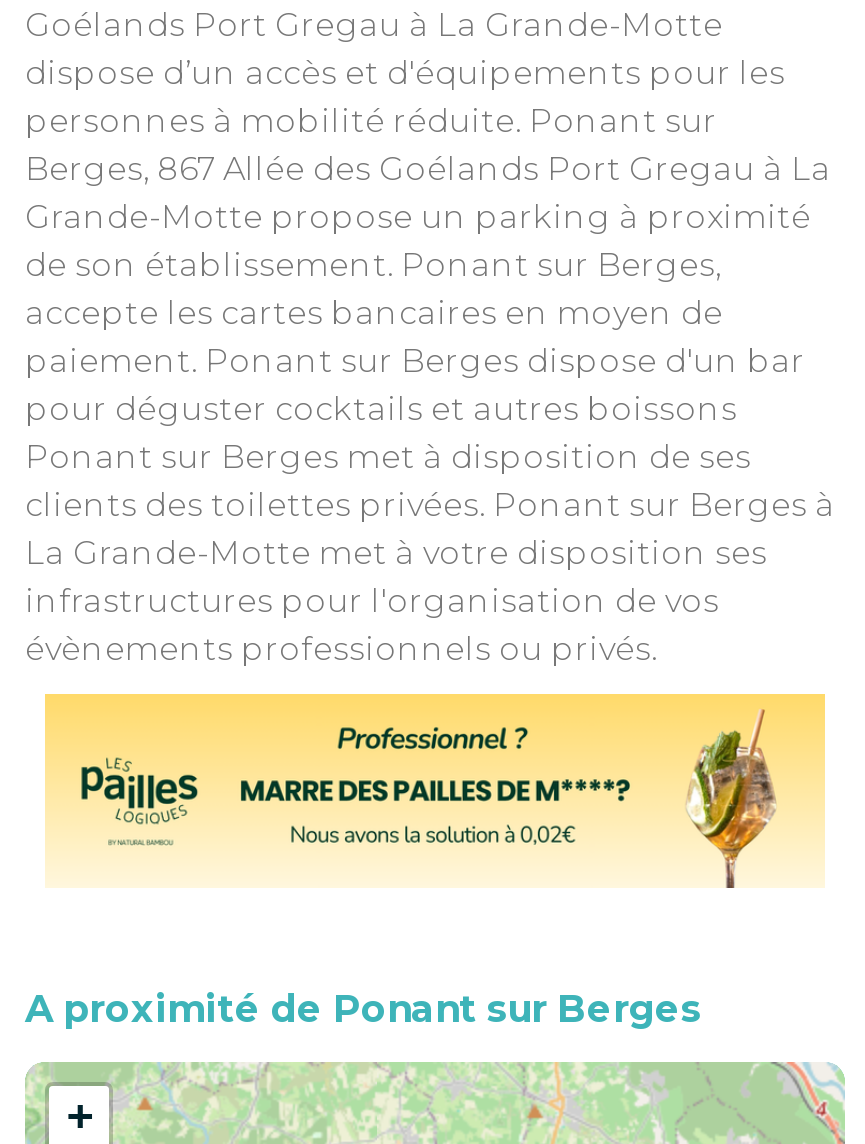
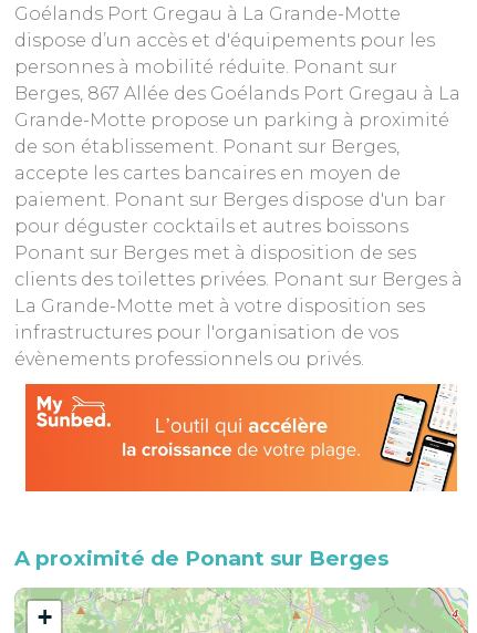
- [image]
+ [image]
